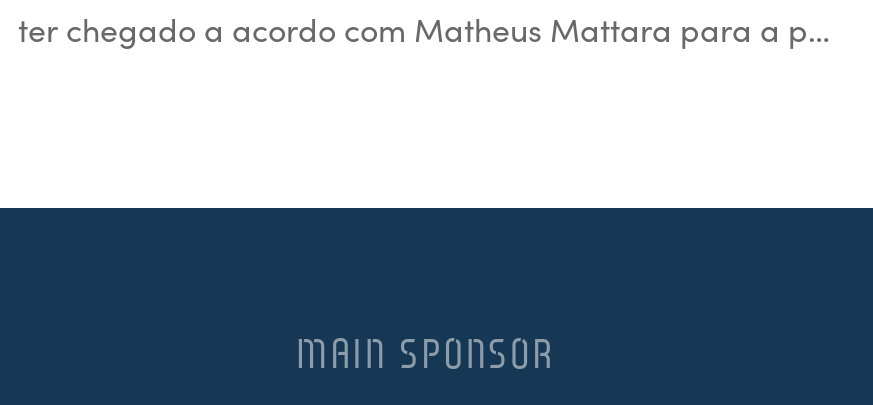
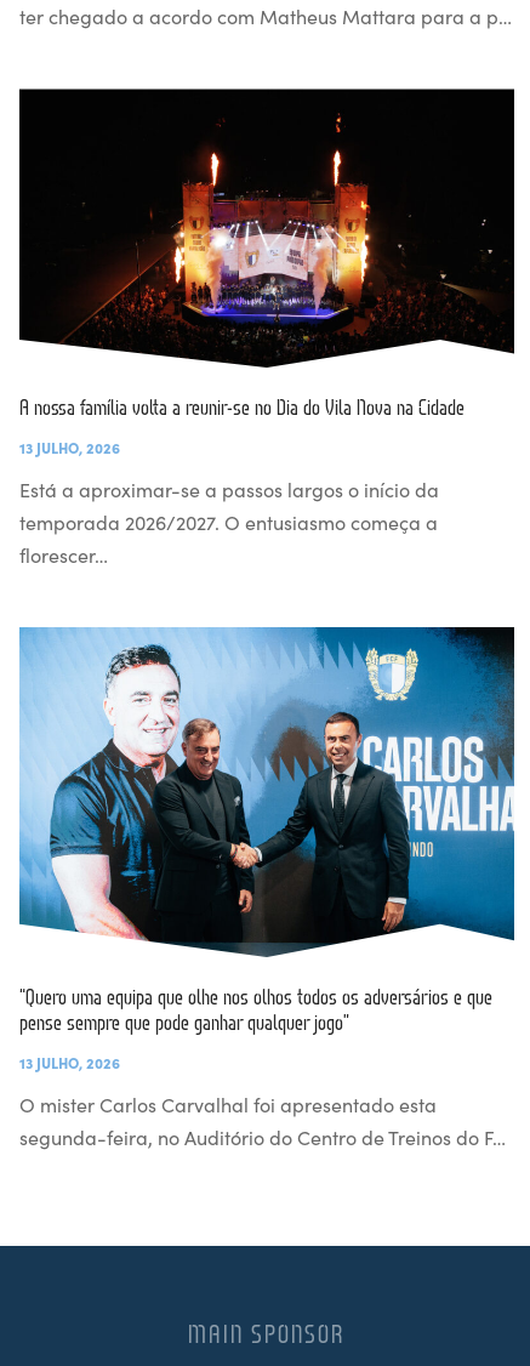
+ [image]
+ A nossa família volta a reunir-se no Dia do Vila Nova na Cidade
+ 13 JULHO, 2026
+ Está a aproximar-se a passos largos o início da
+ temporada 2026/2027. O entusiasmo começa a
+ florescer…

+ [image]
+ “Quero uma equipa que olhe nos olhos todos os adversários e que
+ pense sempre que pode ganhar qualquer jogo”
+ 13 JULHO, 2026
+ O mister Carlos Carvalhal foi apresentado esta
+ segunda-feira, no Auditório do Centro de Treinos do F…
